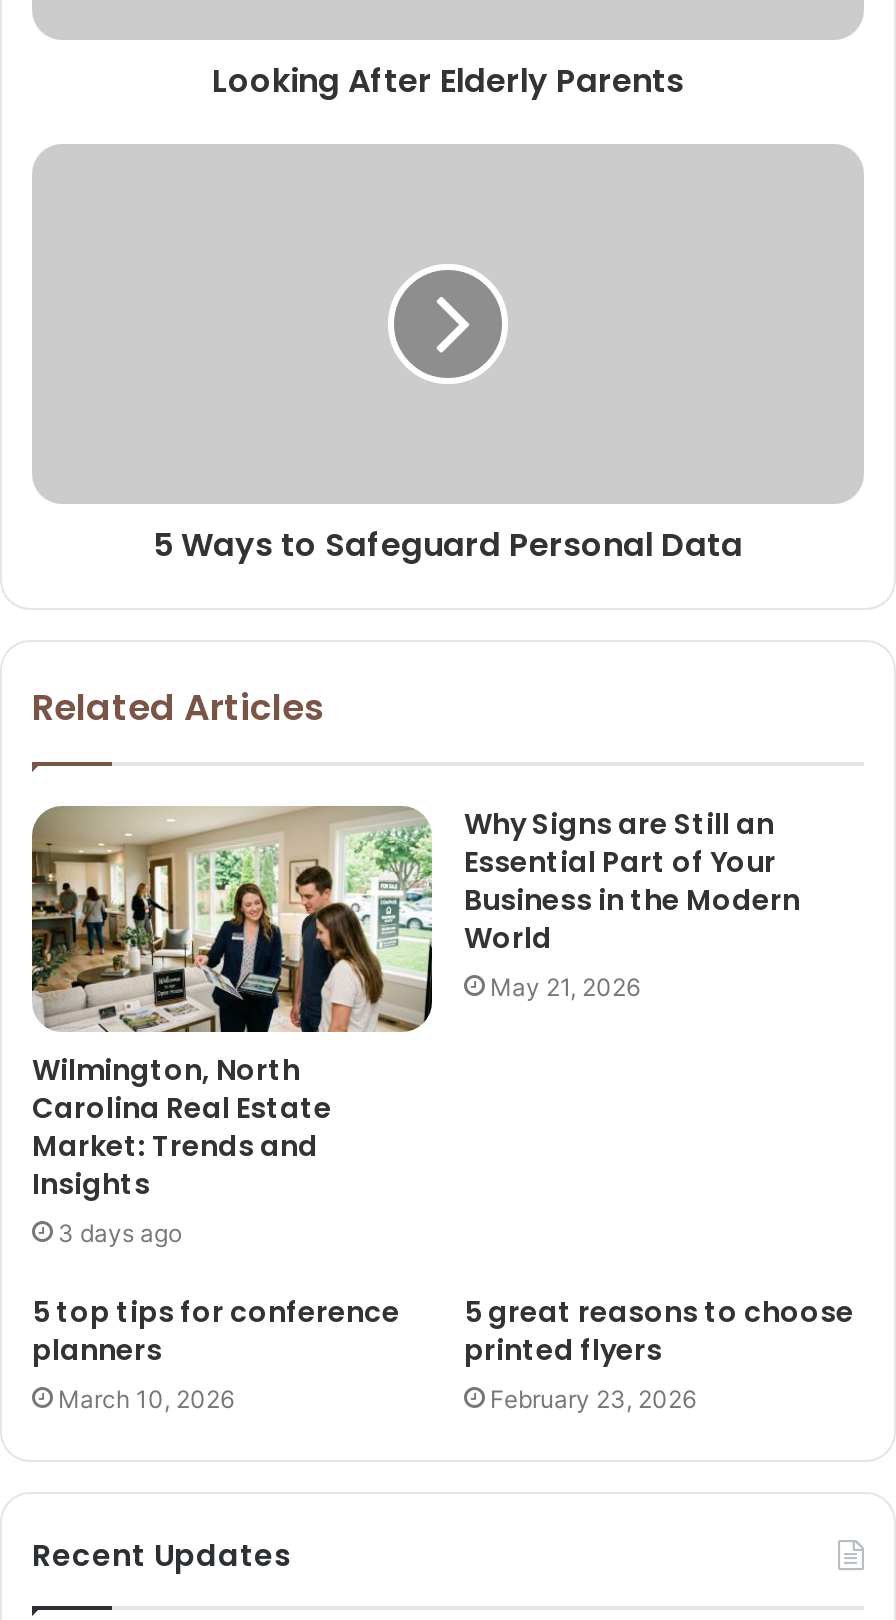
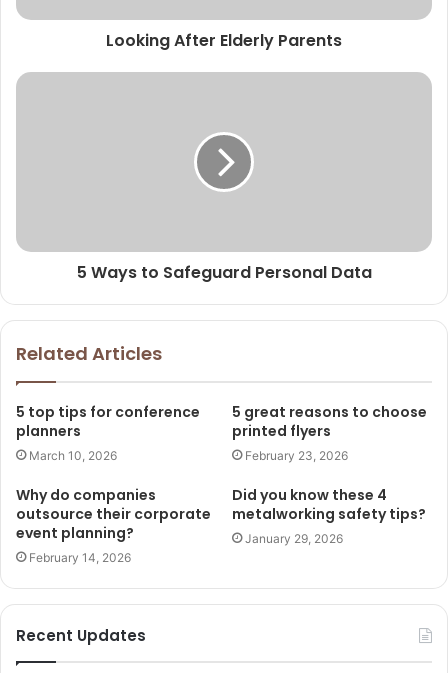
- [image]
- Why Signs are Still an
- Essential Part of Your
- Business in the Modern
- World
- May 21, 2026

- Wilmington, North
- Carolina Real Estate
- Market: Trends and
- Insights
- 3 days ago

moved up: 5 top tips for conference | planners | March 10, 2026 | 5 great reasons to choose | printed flyers | February 23, 2026

+ Why do companies
+ outsource their corporate
+ event planning?
+ February 14, 2026

+ Did you know these 4
+ metalworking safety tips?
+ January 29, 2026
